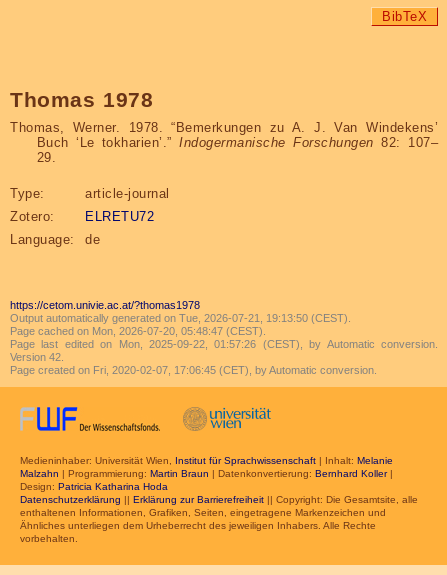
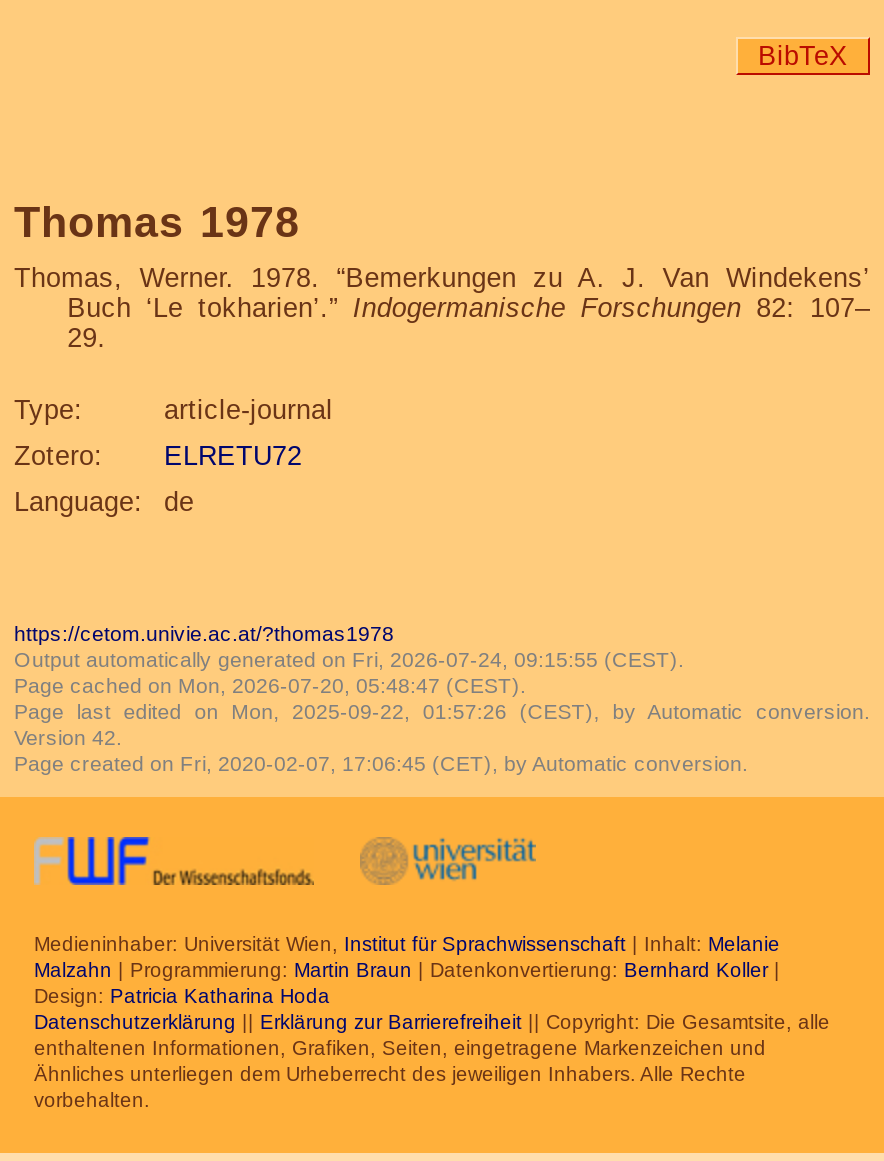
- Output automatically generated on Tue, 2026-07-21, 19:13:50 (CEST).
+ Output automatically generated on Fri, 2026-07-24, 09:15:55 (CEST).
